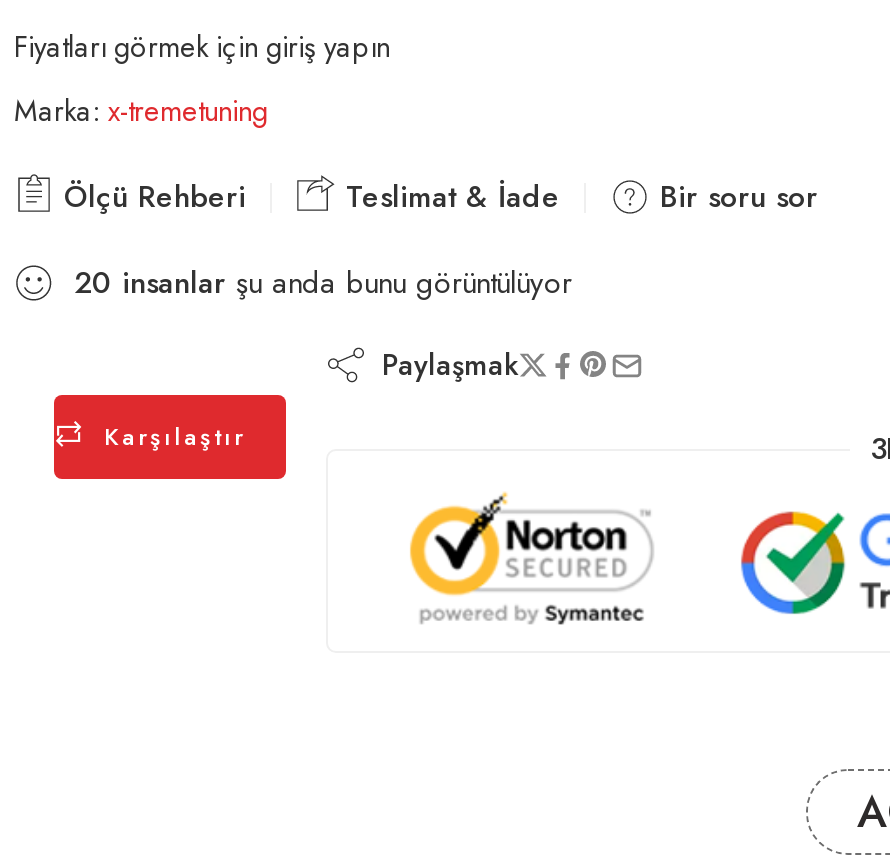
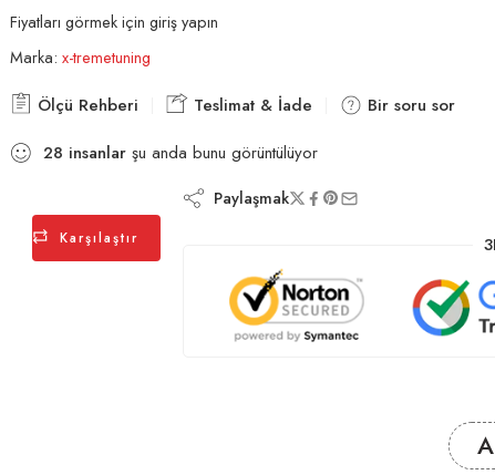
- 20 insanlar şu anda bunu görüntülüyor
+ 28 insanlar şu anda bunu görüntülüyor
